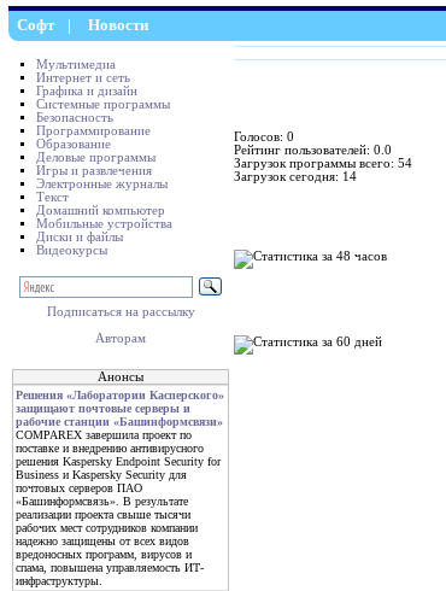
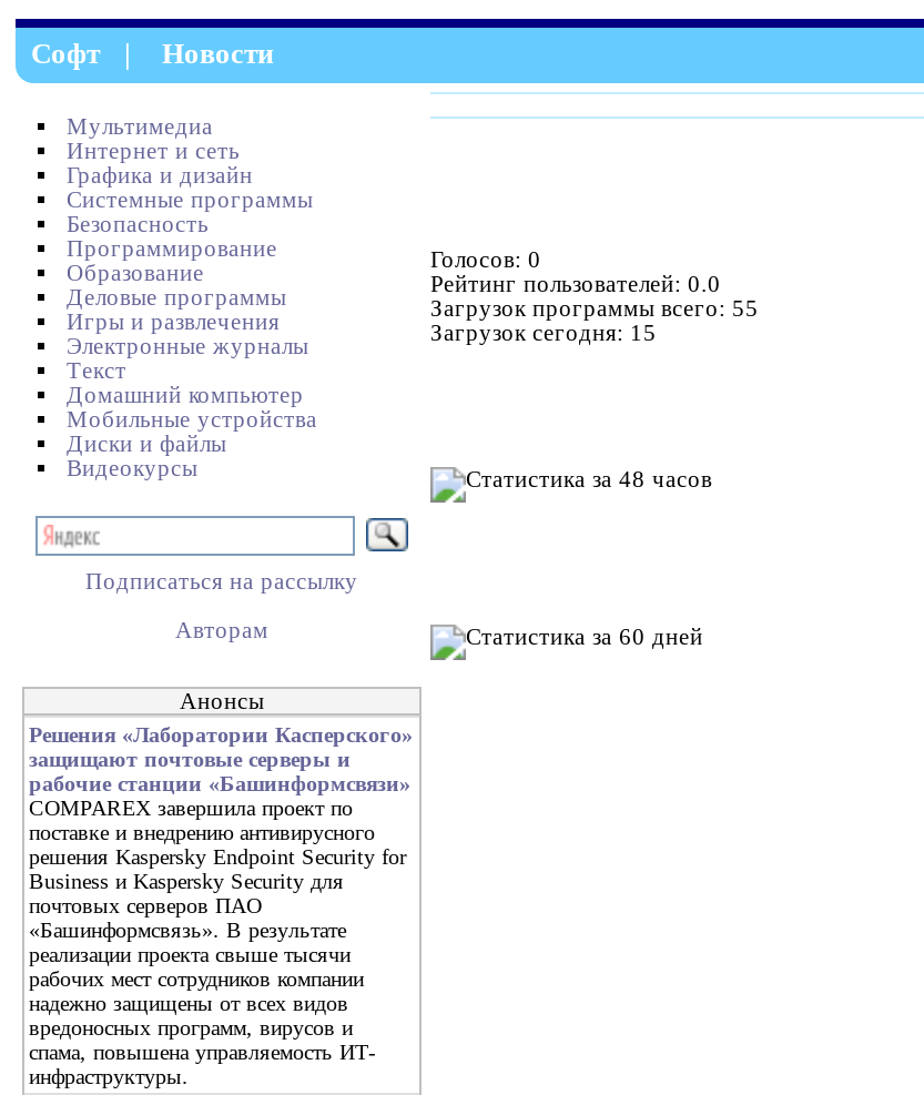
- Загрузок программы всего: 54
+ Загрузок программы всего: 55

- Загрузок сегодня: 14
+ Загрузок сегодня: 15
